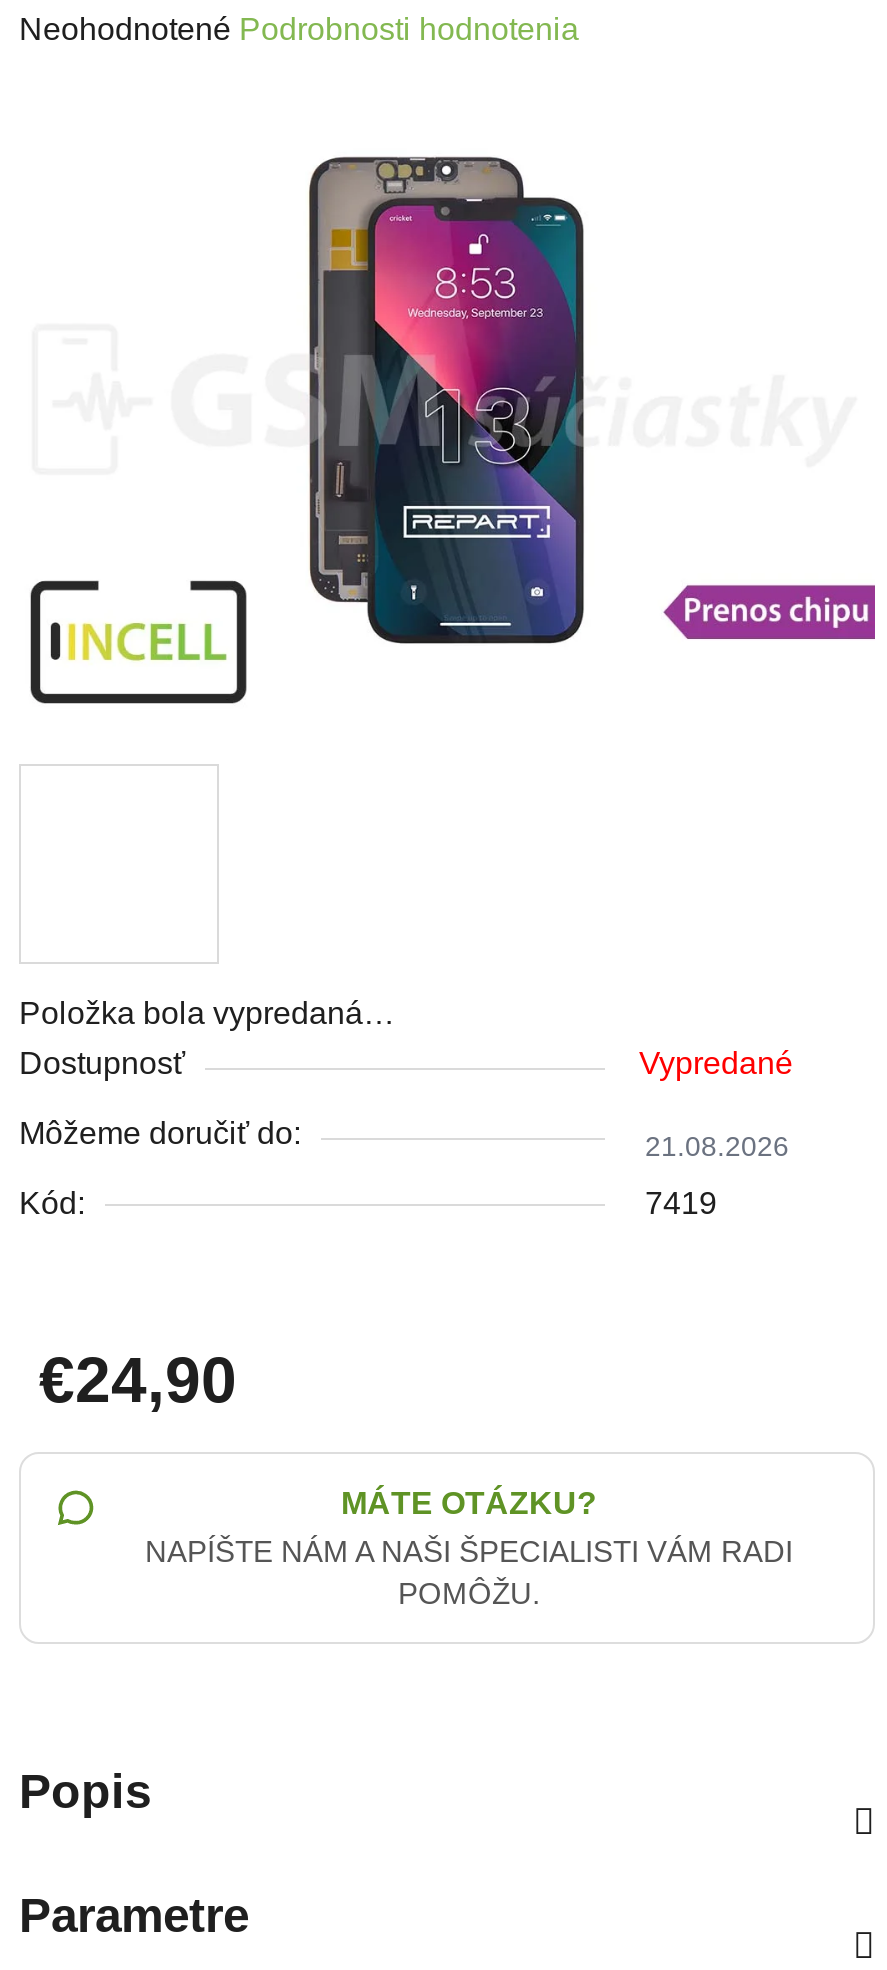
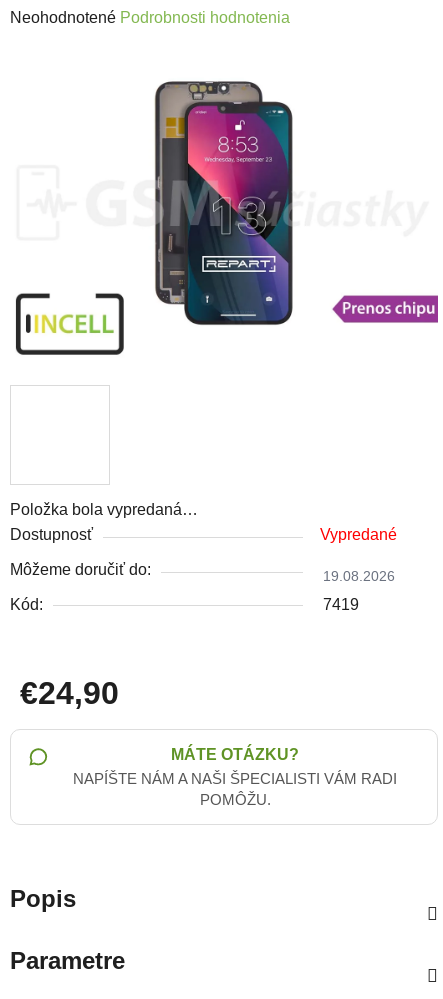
- 21.08.2026
+ 19.08.2026
